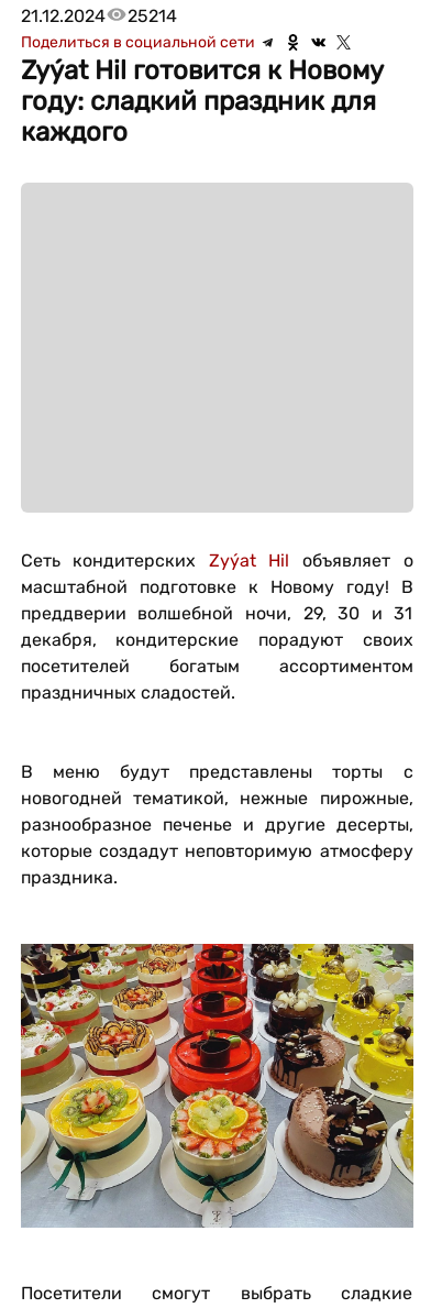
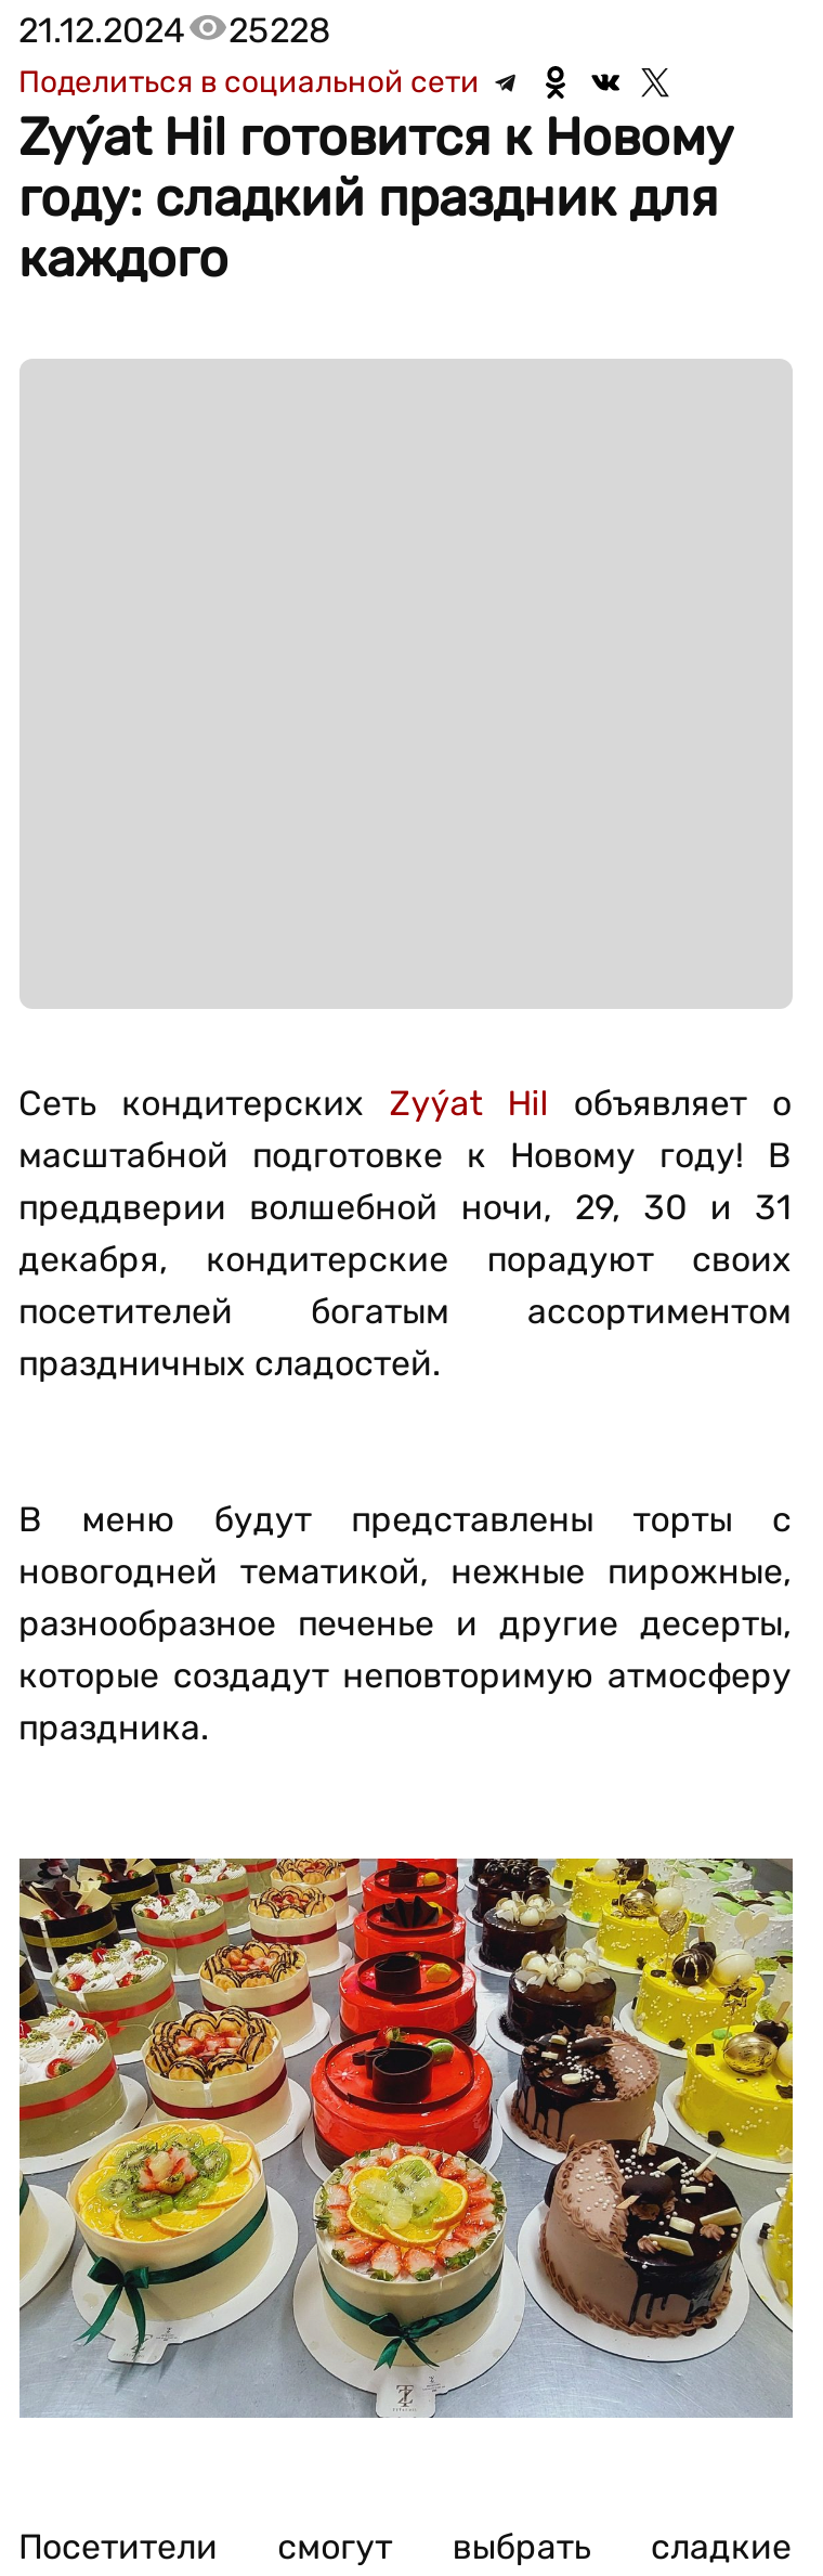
- 21.12.2024 25214
+ 21.12.2024 25228
